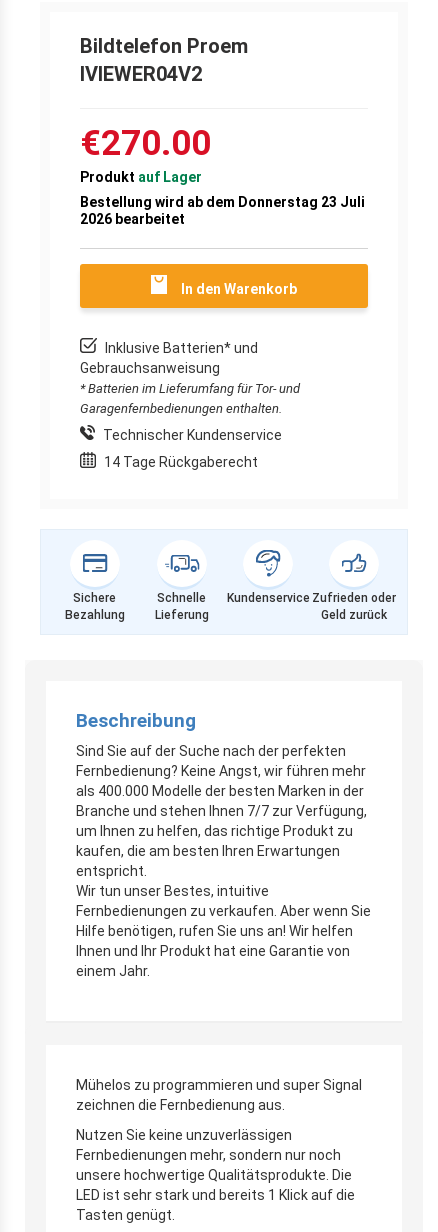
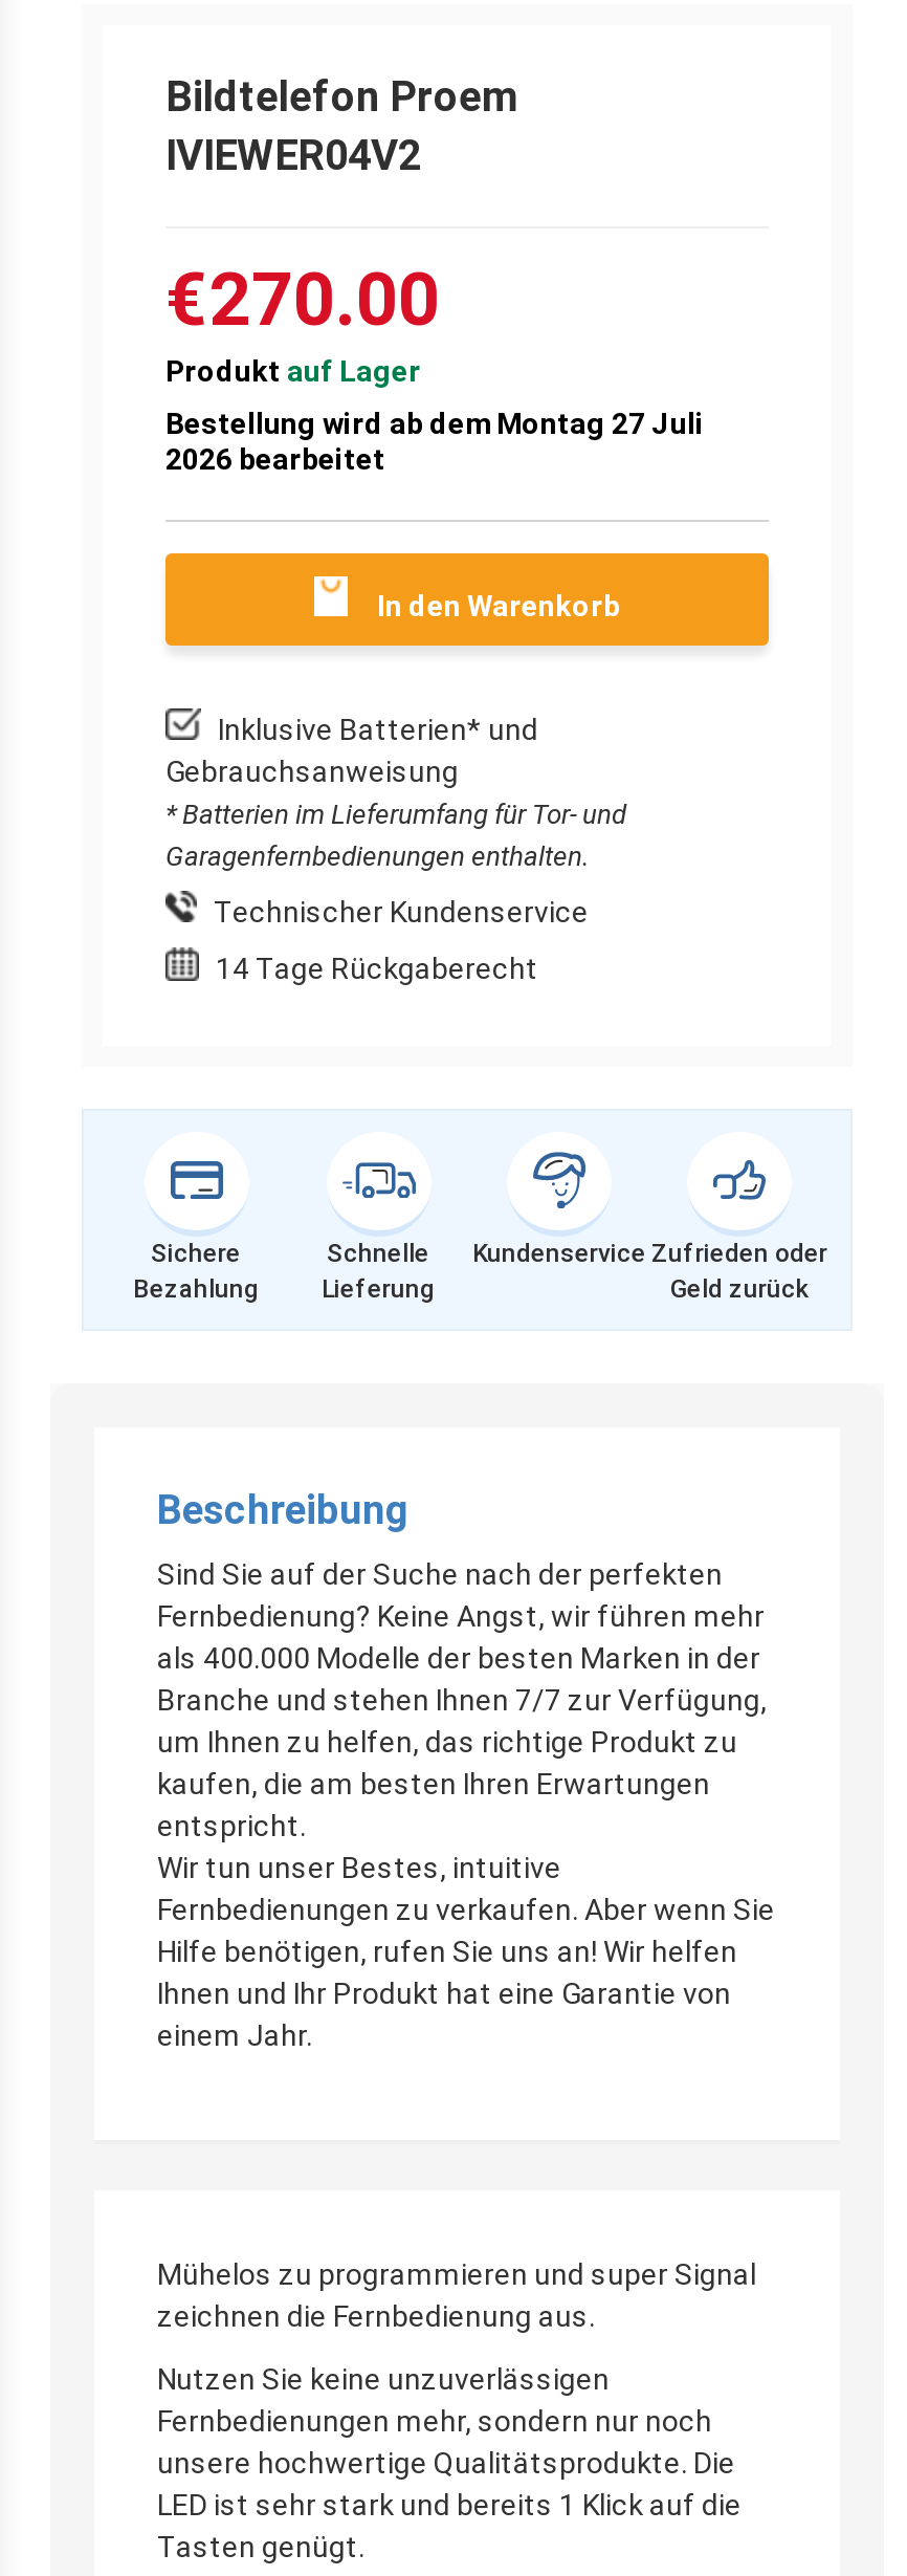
- Bestellung wird ab dem Donnerstag 23 Juli
+ Bestellung wird ab dem Montag 27 Juli
